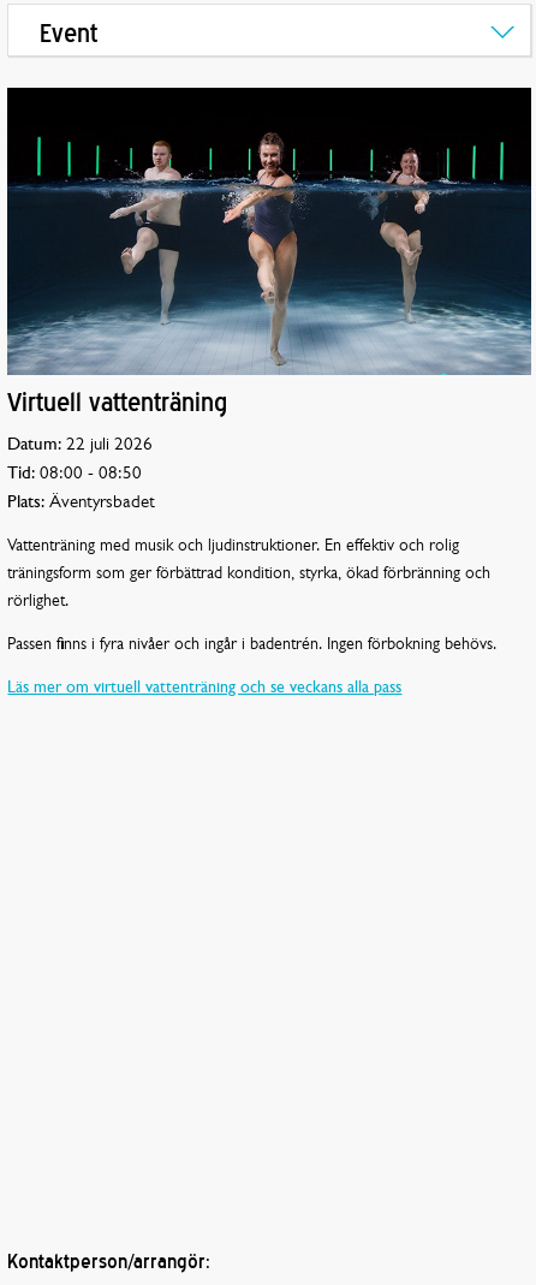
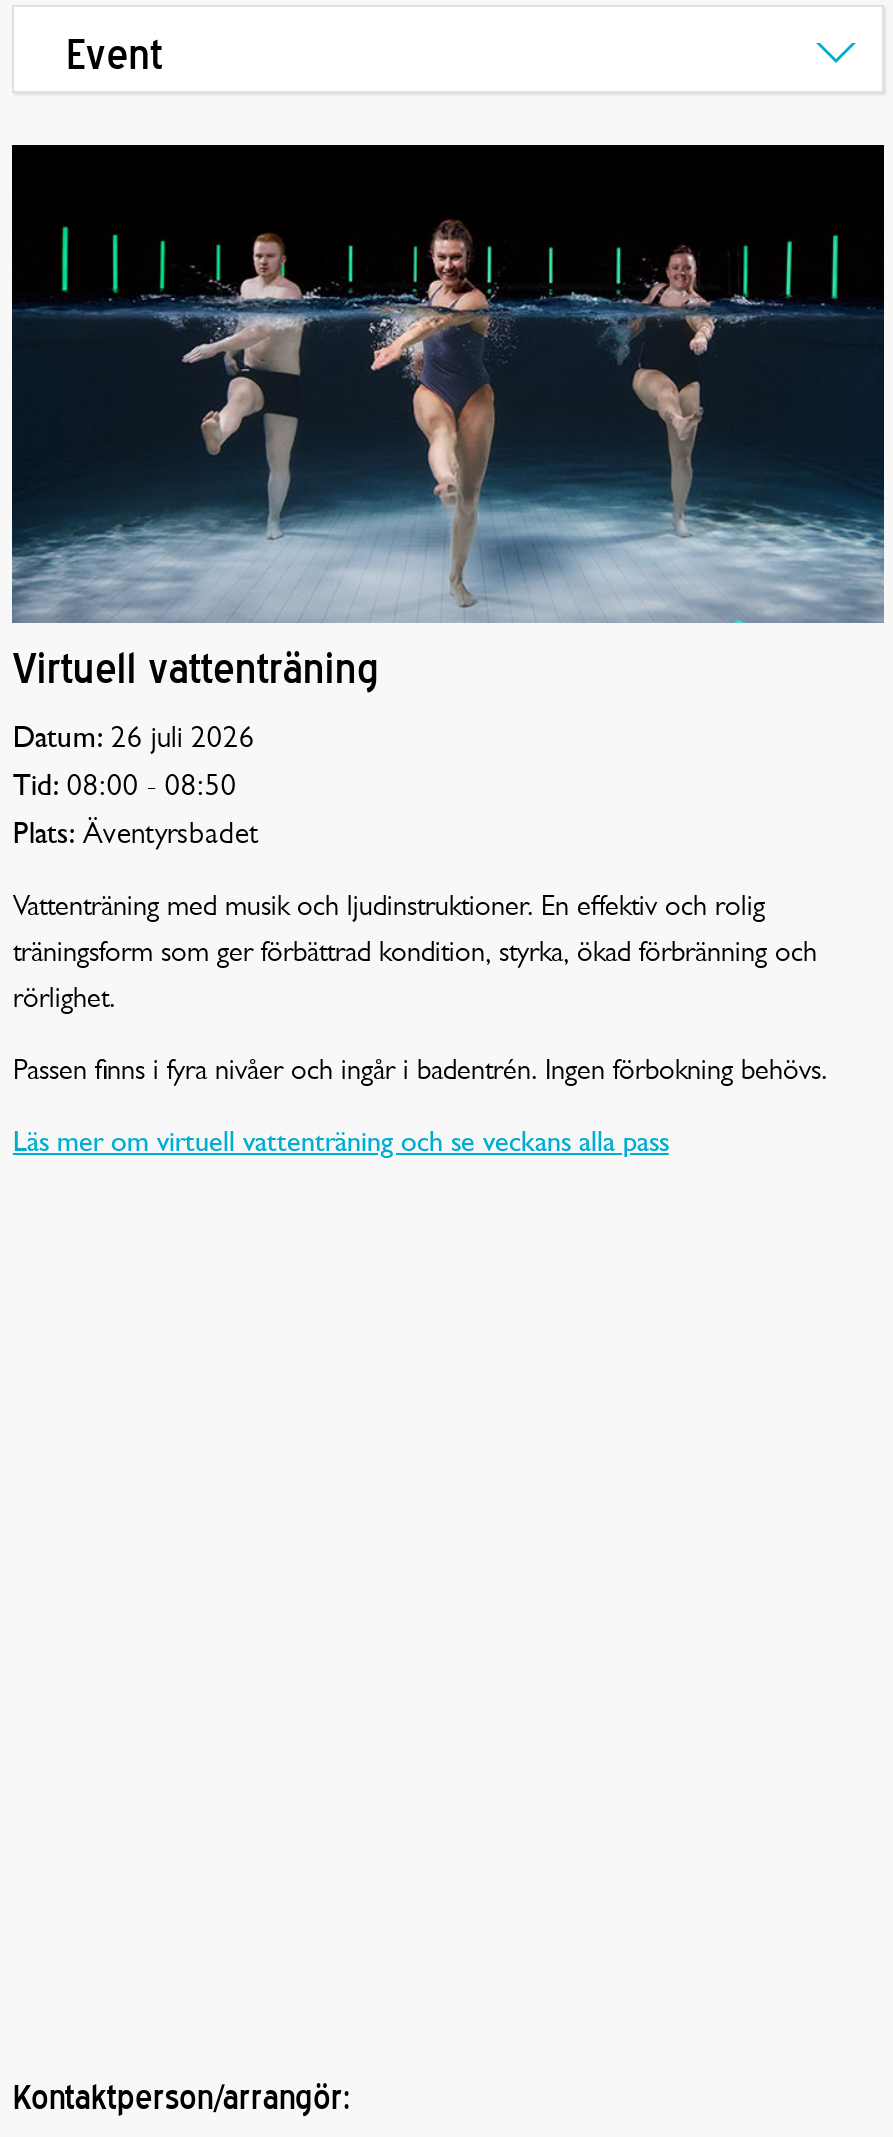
- Datum: 22 juli 2026
+ Datum: 26 juli 2026
